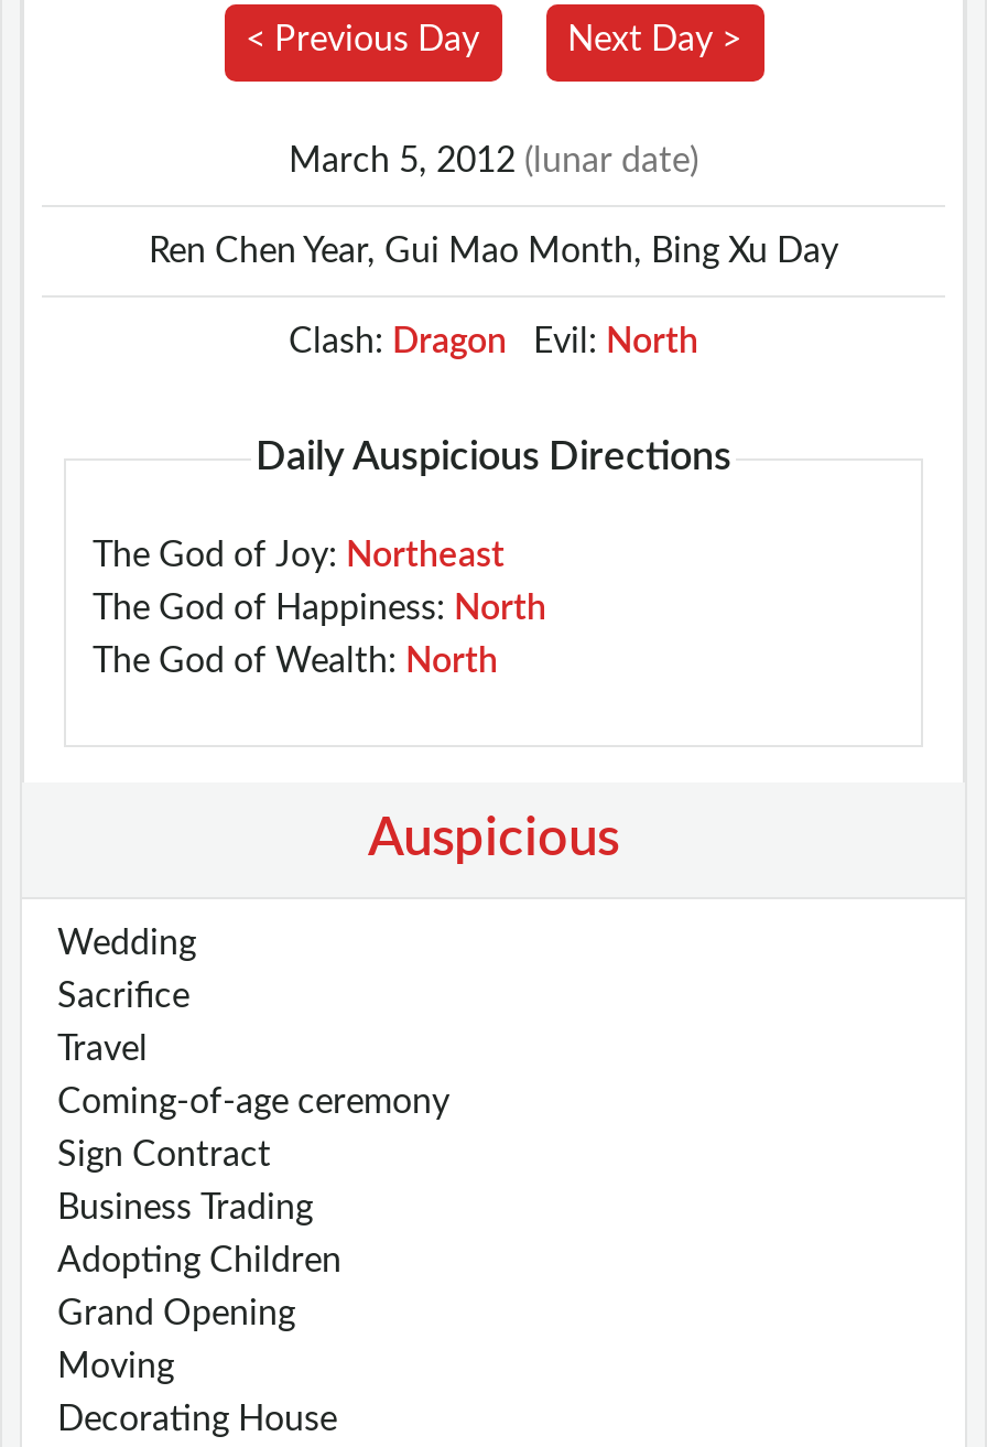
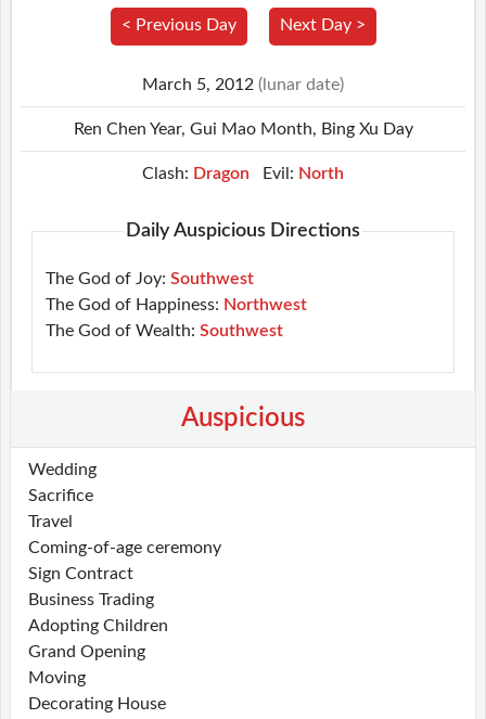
- The God of Joy: Northeast
+ The God of Joy: Southwest

- The God of Happiness: North
+ The God of Happiness: Northwest

- The God of Wealth: North
+ The God of Wealth: Southwest
